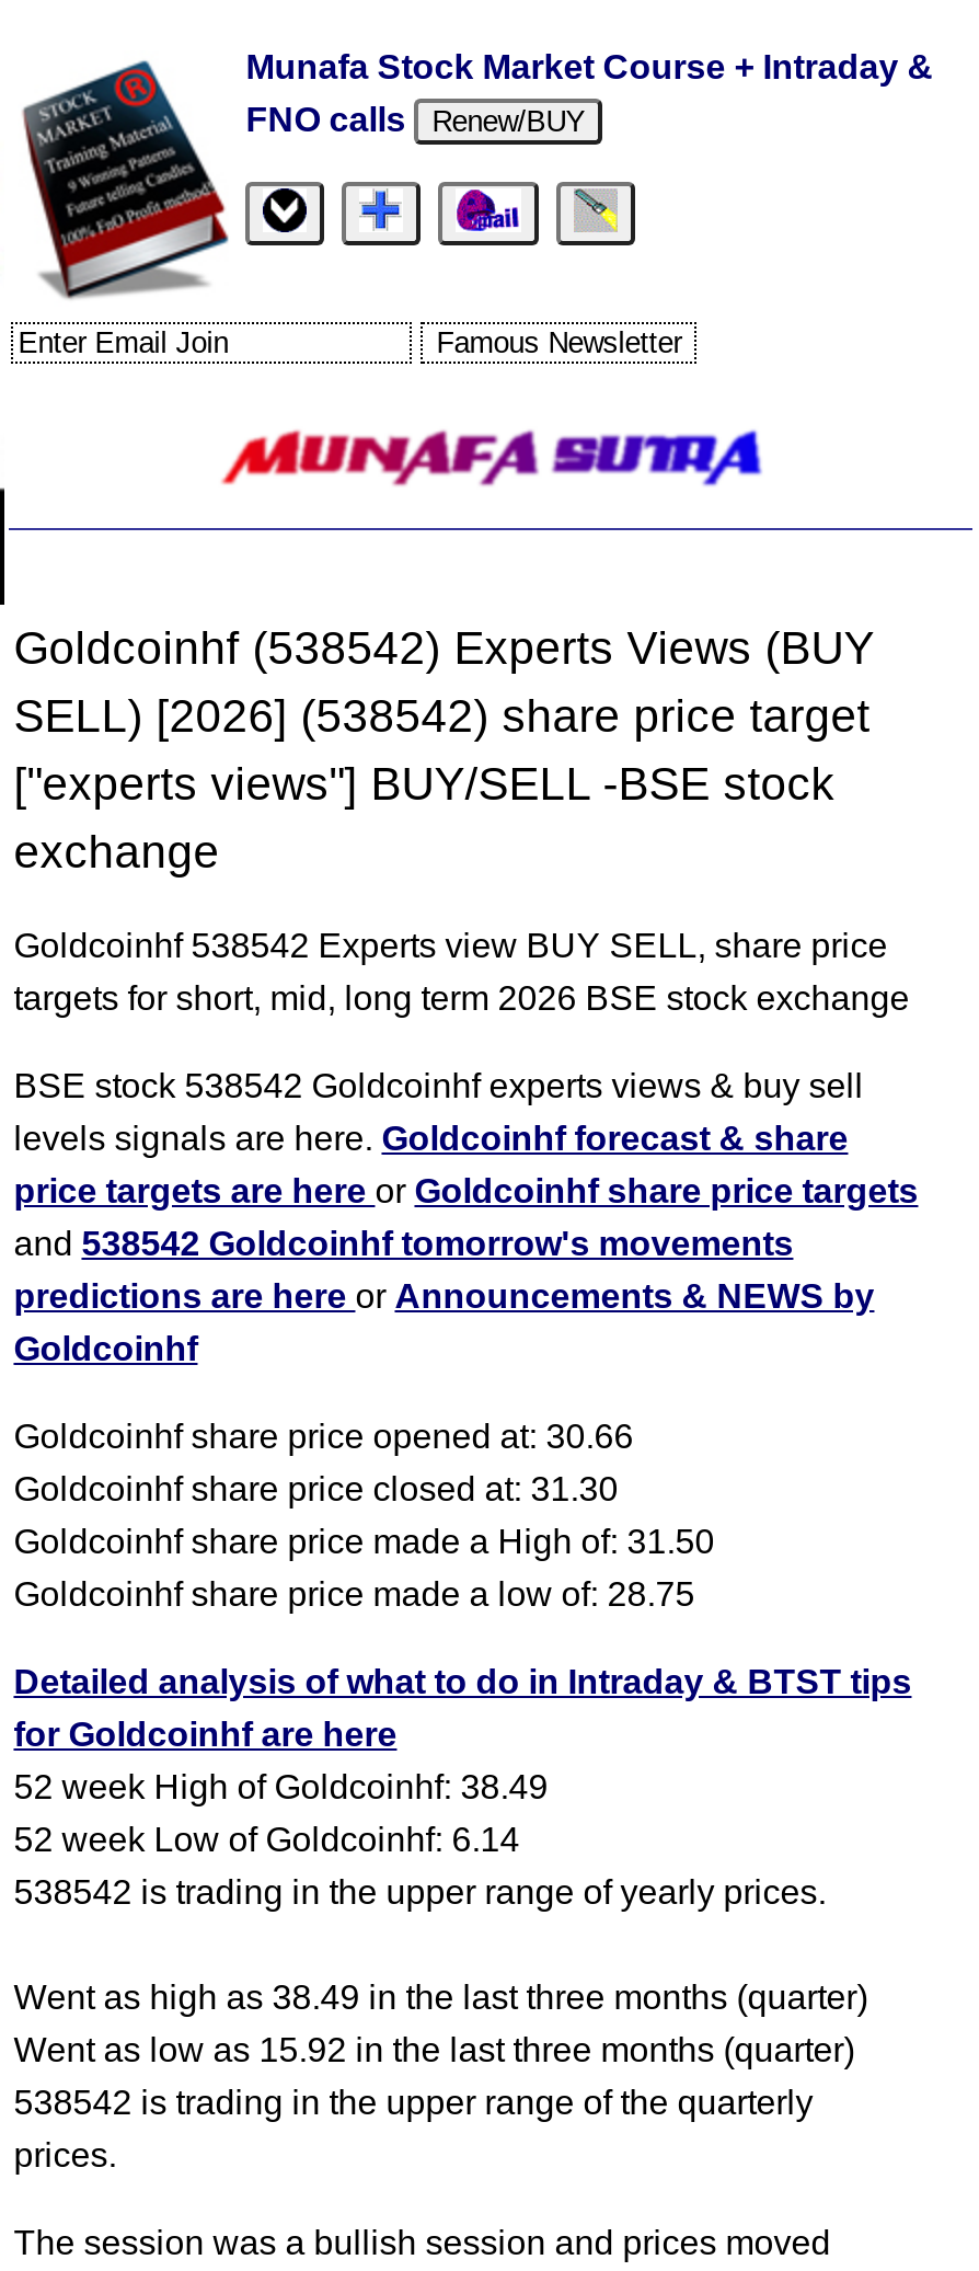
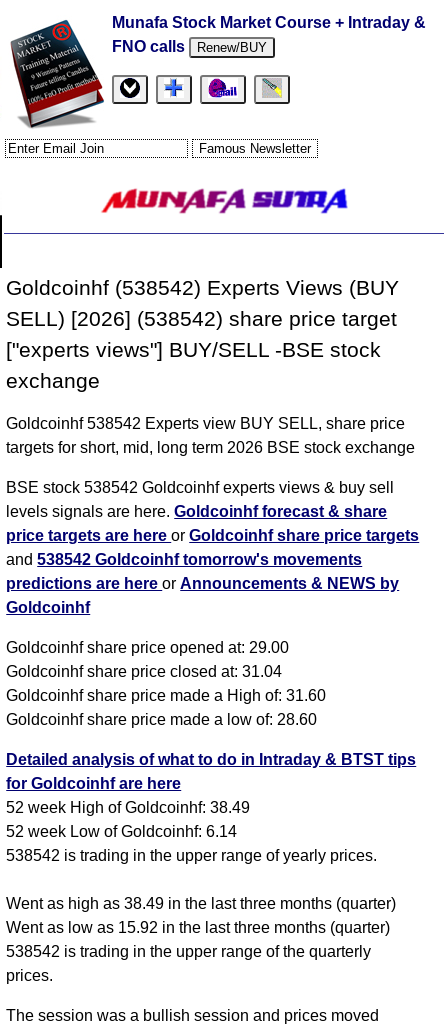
- Goldcoinhf share price opened at: 30.66
+ Goldcoinhf share price opened at: 29.00

- Goldcoinhf share price closed at: 31.30
+ Goldcoinhf share price closed at: 31.04

- Goldcoinhf share price made a High of: 31.50
+ Goldcoinhf share price made a High of: 31.60

- Goldcoinhf share price made a low of: 28.75
+ Goldcoinhf share price made a low of: 28.60
